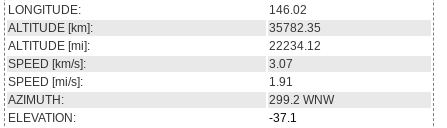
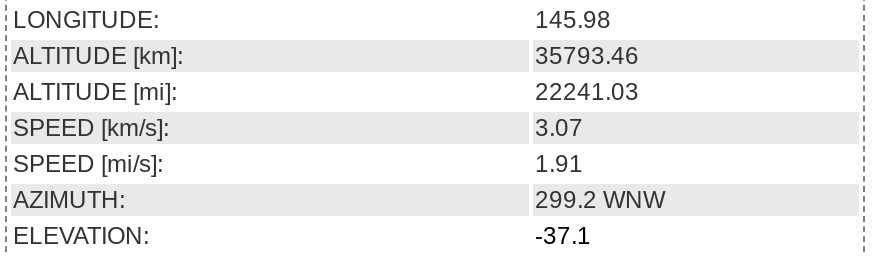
- 146.02
+ 145.98

- 35782.35
+ 35793.46

- 22234.12
+ 22241.03
